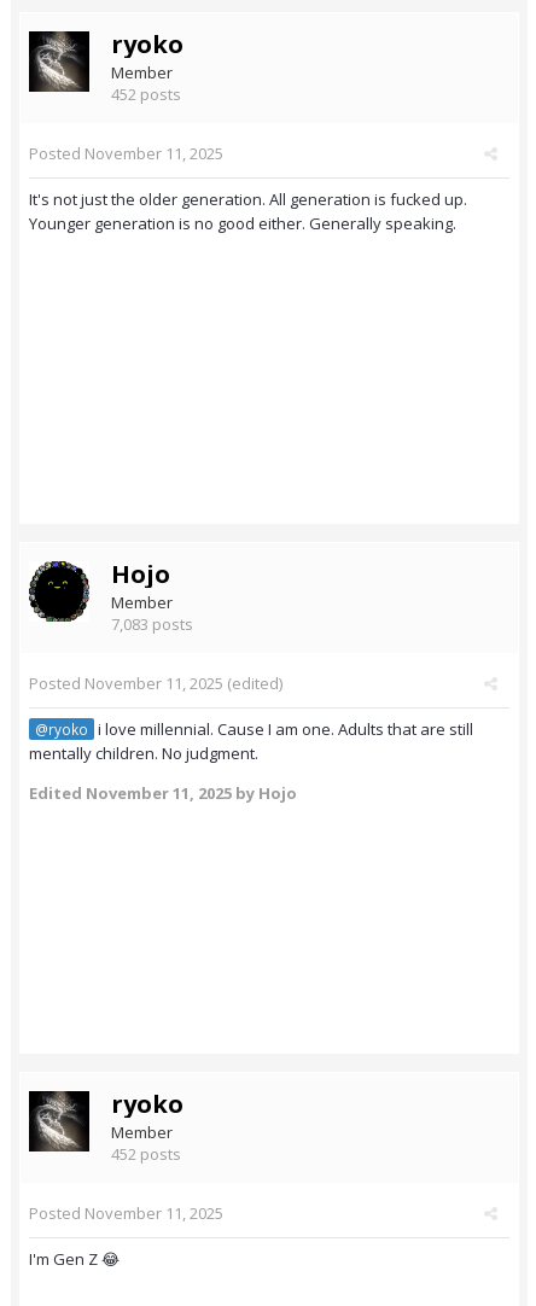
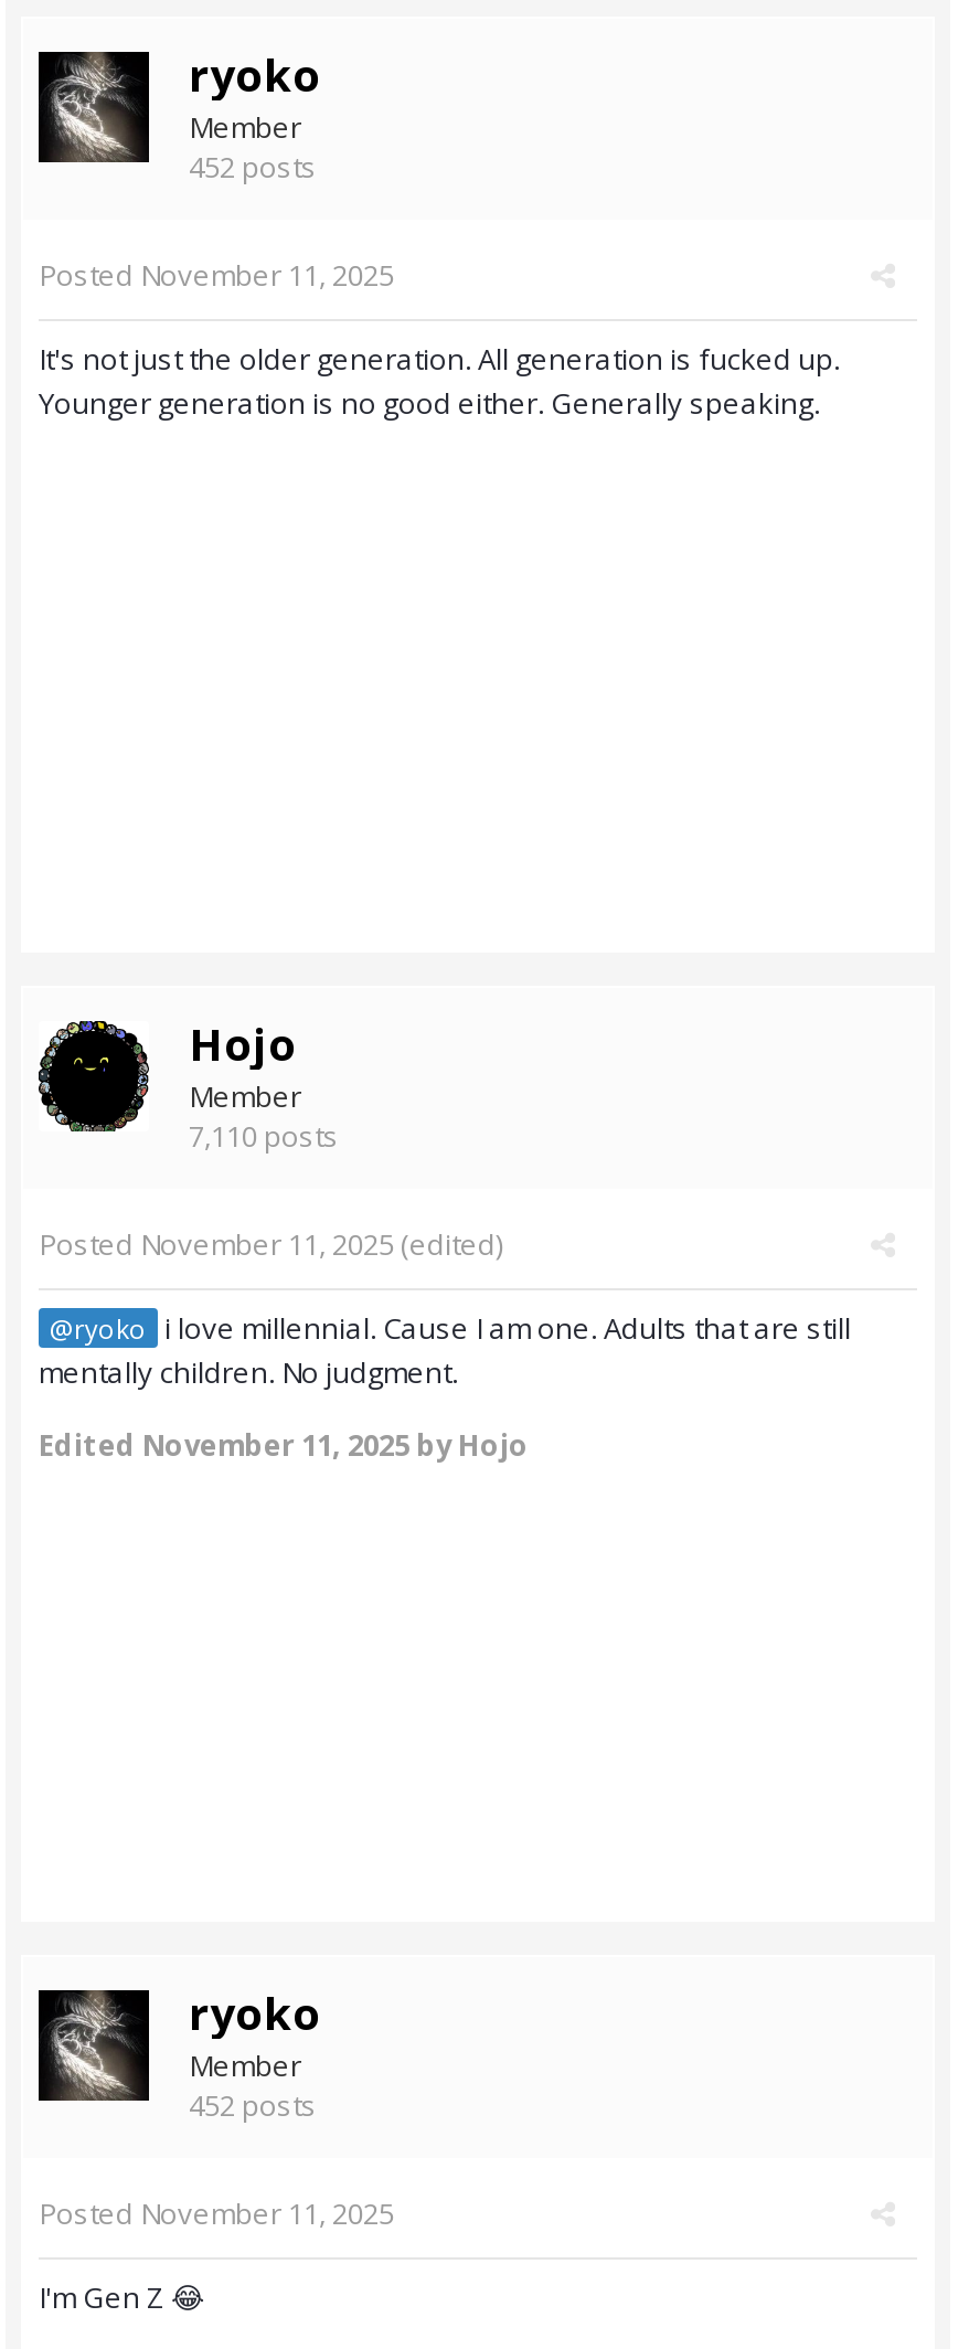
- 7,083 posts
+ 7,110 posts
